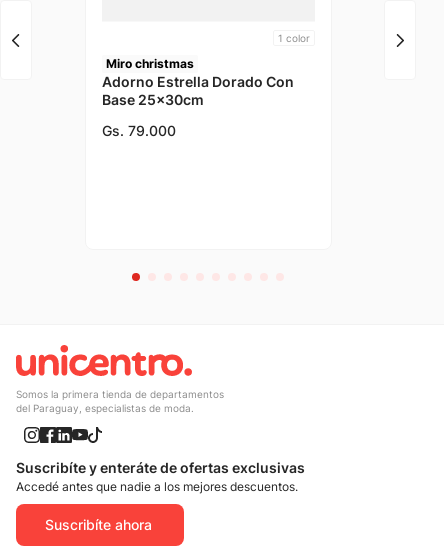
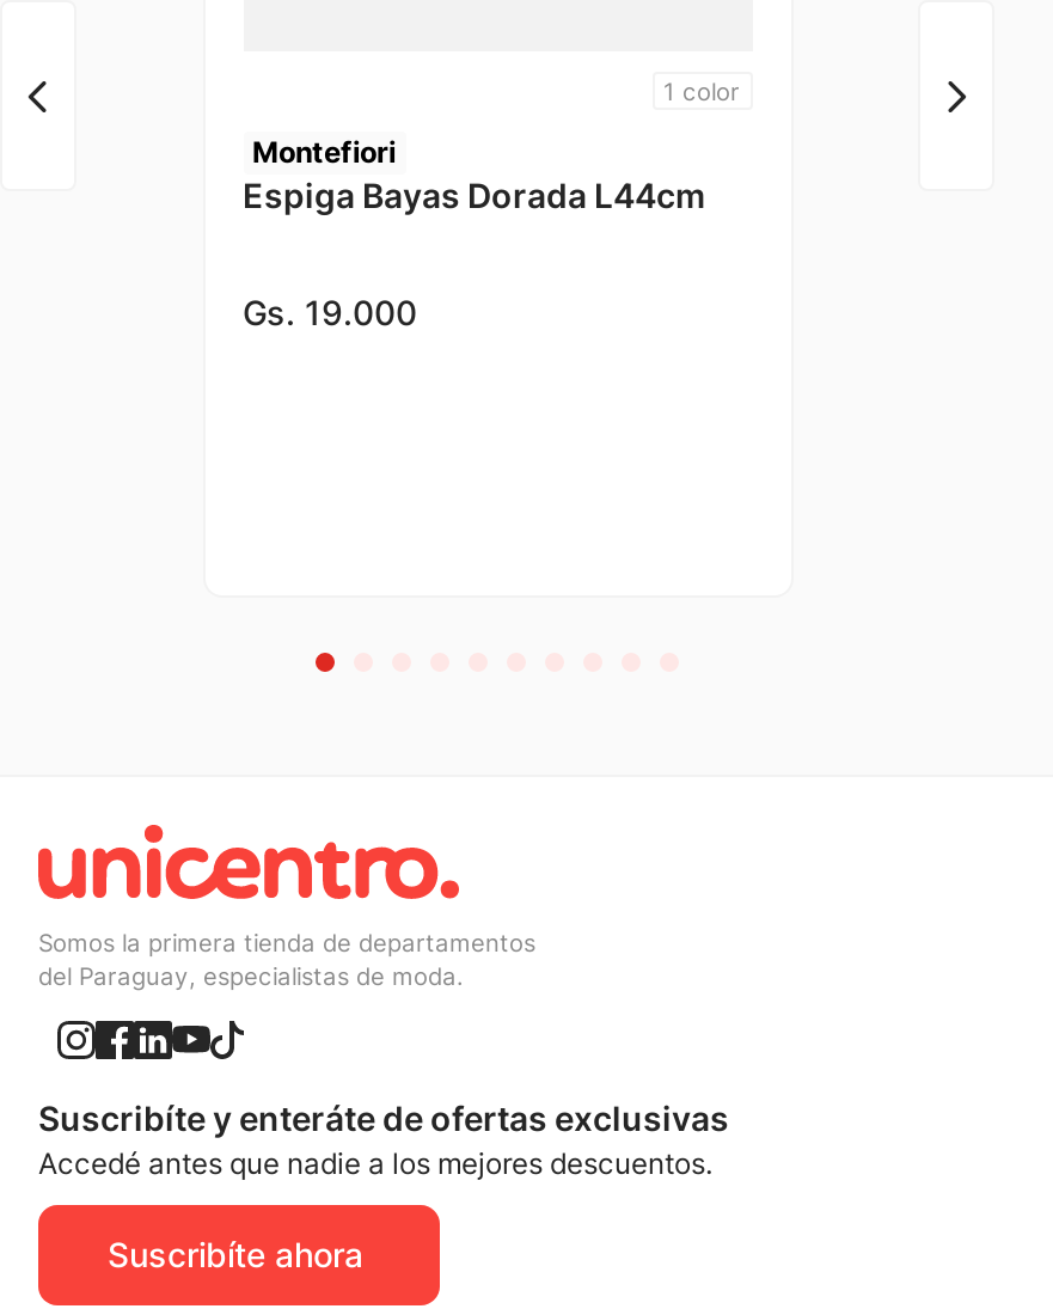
- Miro christmas
- Adorno Estrella Dorado Con
- Base 25x30cm
+ Montefiori
+ Espiga Bayas Dorada L44cm

- Gs. 79.000
+ Gs. 19.000
